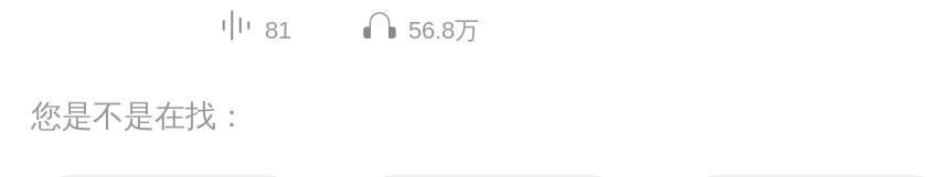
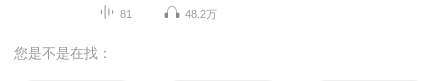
- 56.8万
+ 48.2万
